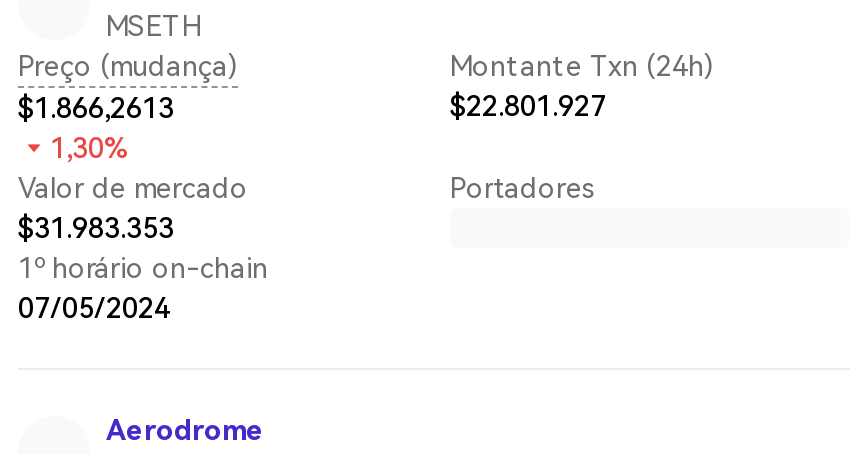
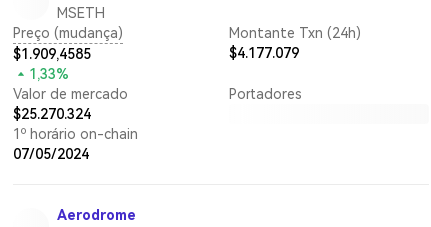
- $1.866,2613
+ $1.909,4585

- $22.801.927
+ $4.177.079

- 1,30%
+ 1,33%

- $31.983.353
+ $25.270.324
